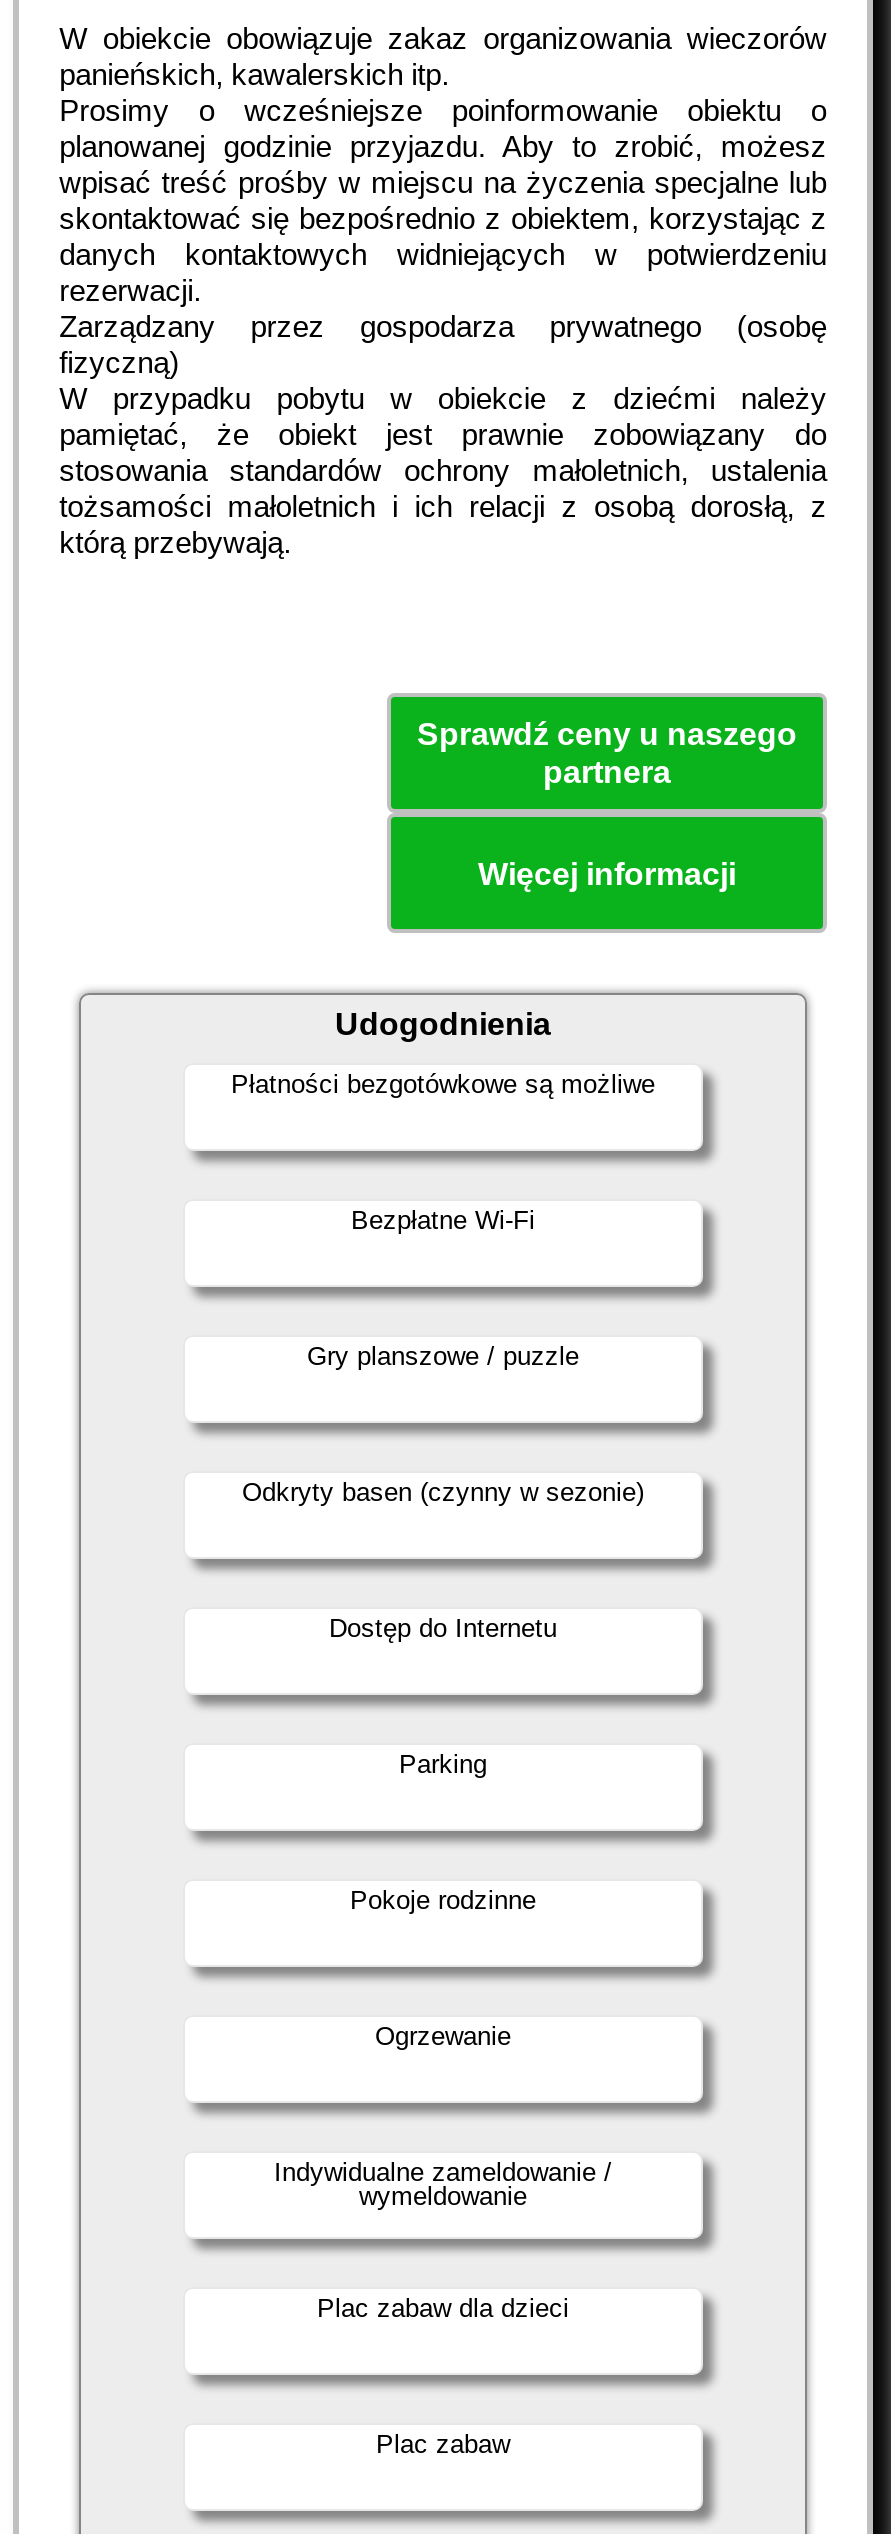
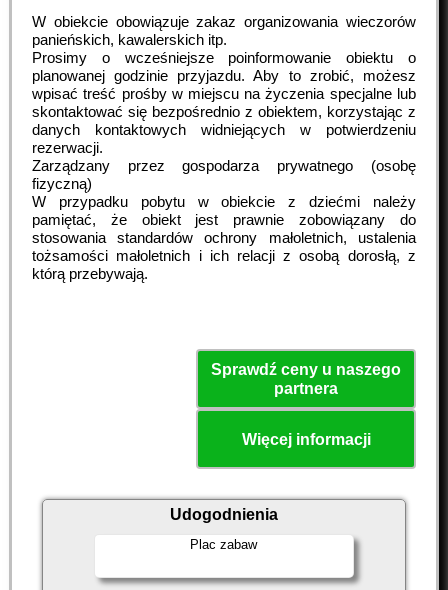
- Płatności bezgotówkowe są możliwe

- Bezpłatne Wi-Fi

- Gry planszowe / puzzle

- Odkryty basen (czynny w sezonie)

- Dostęp do Internetu

- Parking

- Pokoje rodzinne

- Ogrzewanie

- Indywidualne zameldowanie /
- wymeldowanie

- Plac zabaw dla dzieci
